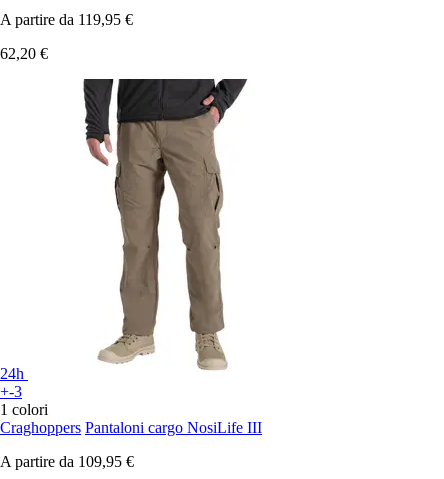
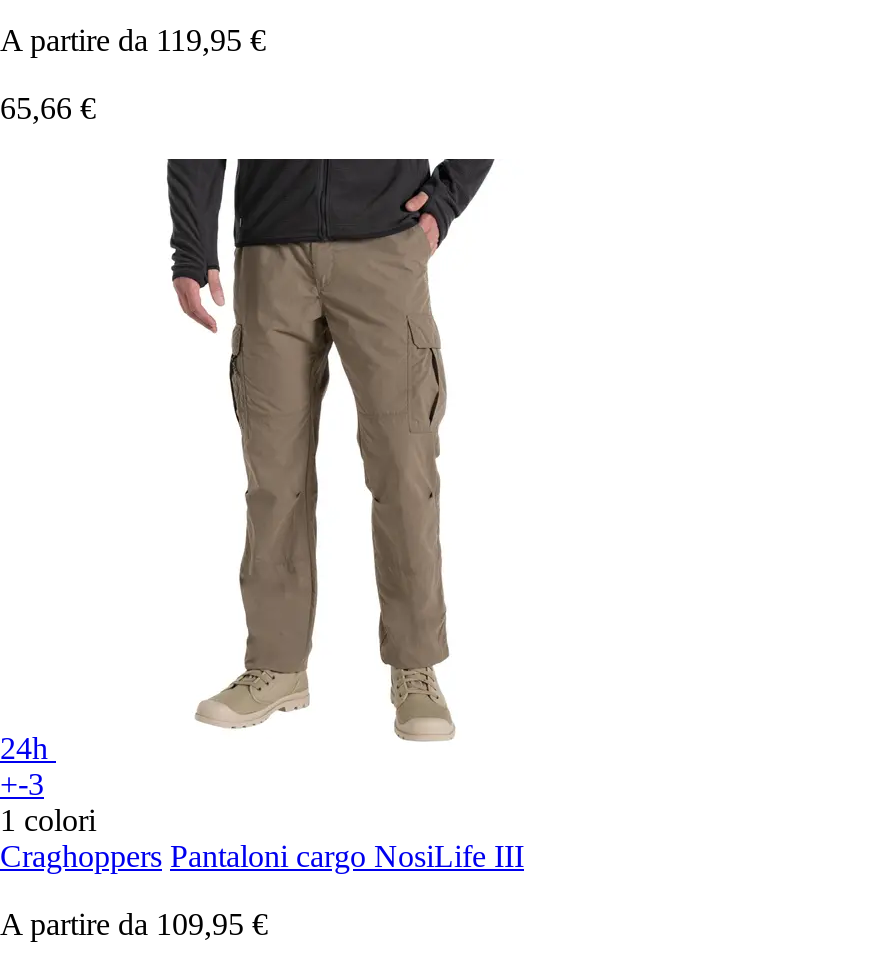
- 62,20 €
+ 65,66 €
